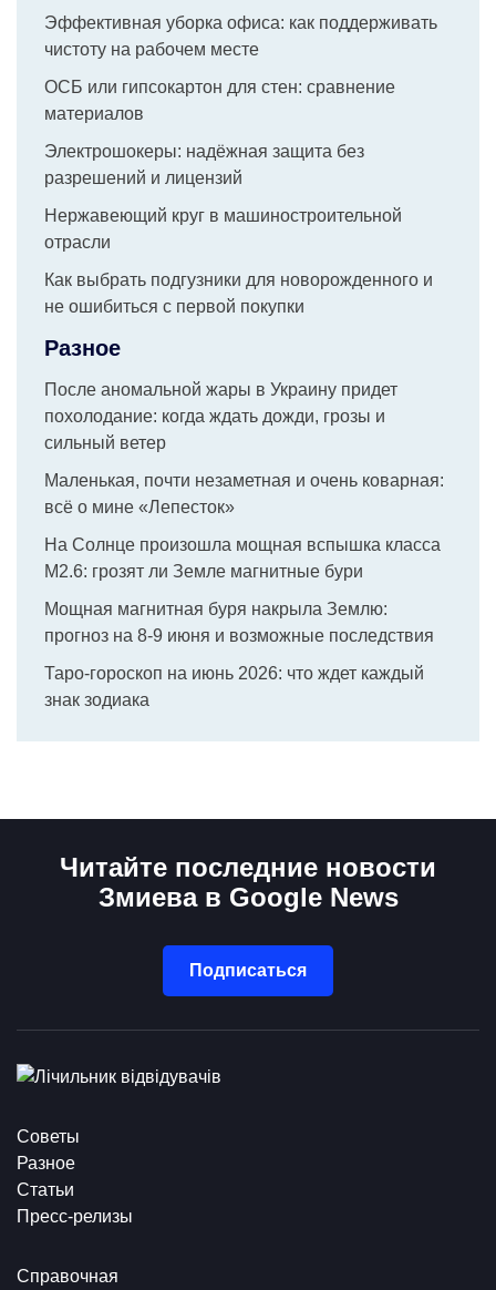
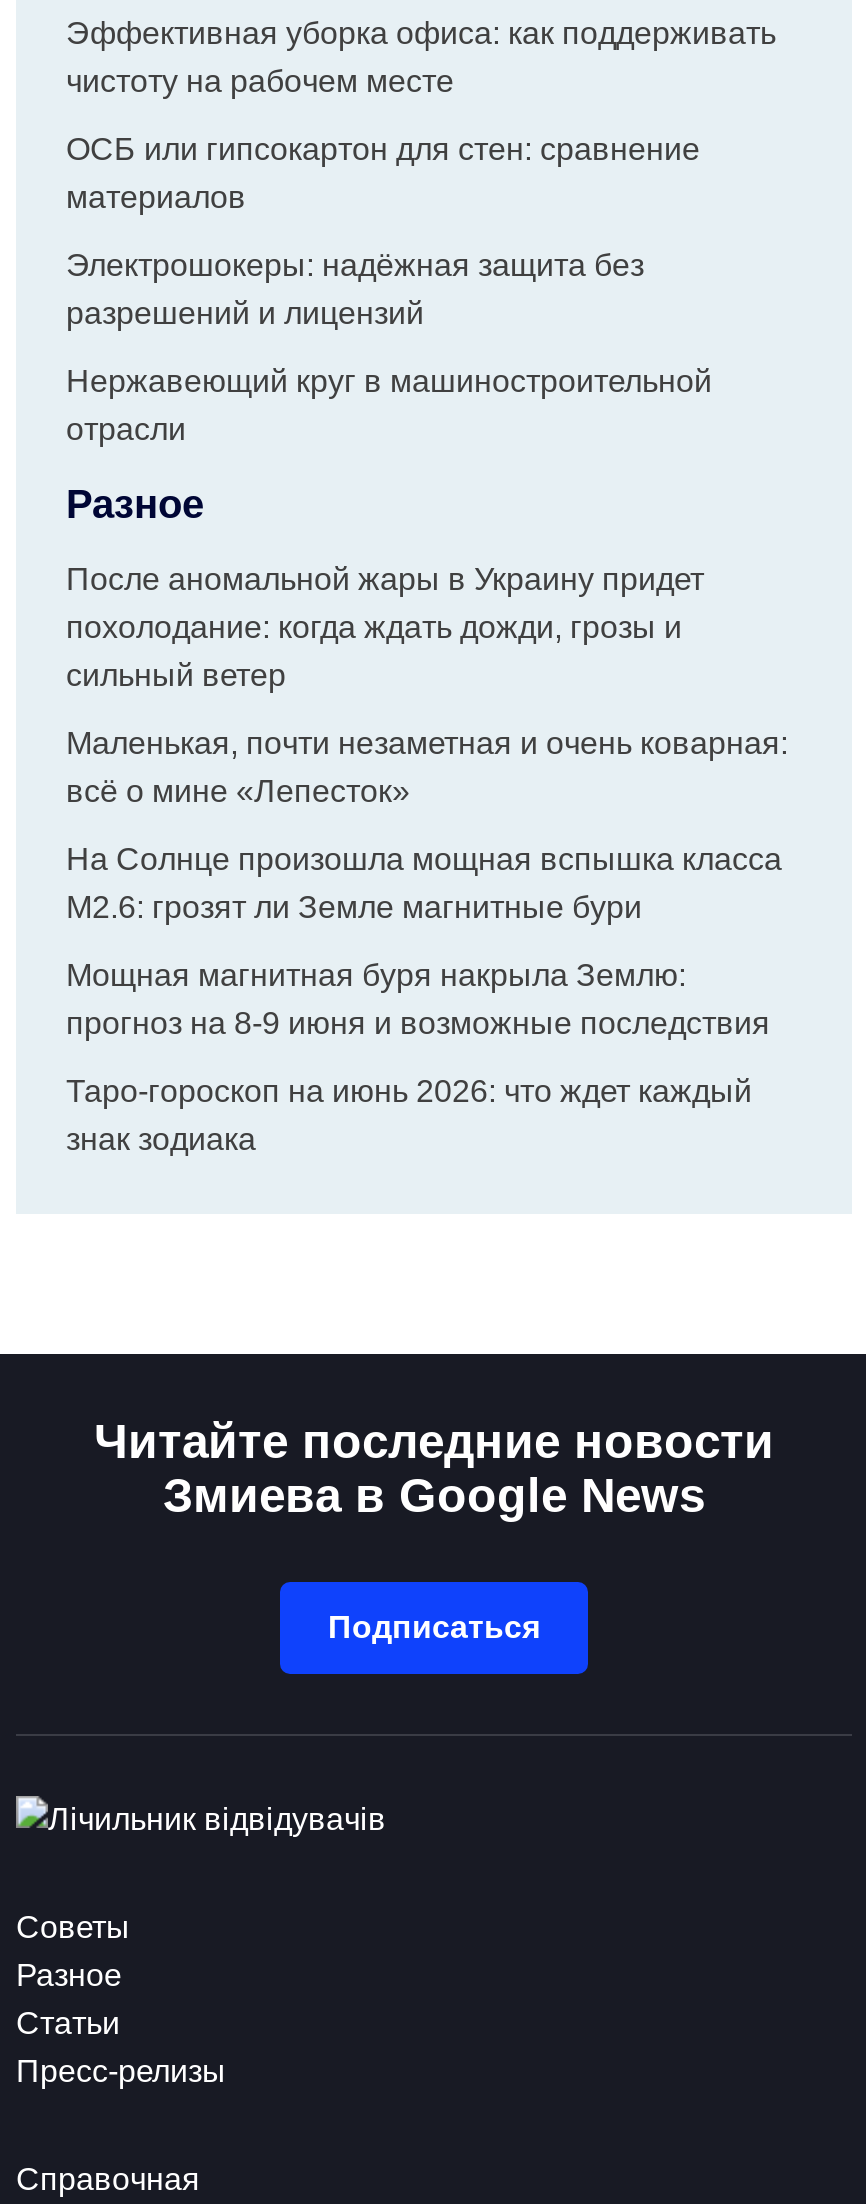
- Как выбрать подгузники для новорожденного и
- не ошибиться с первой покупки
